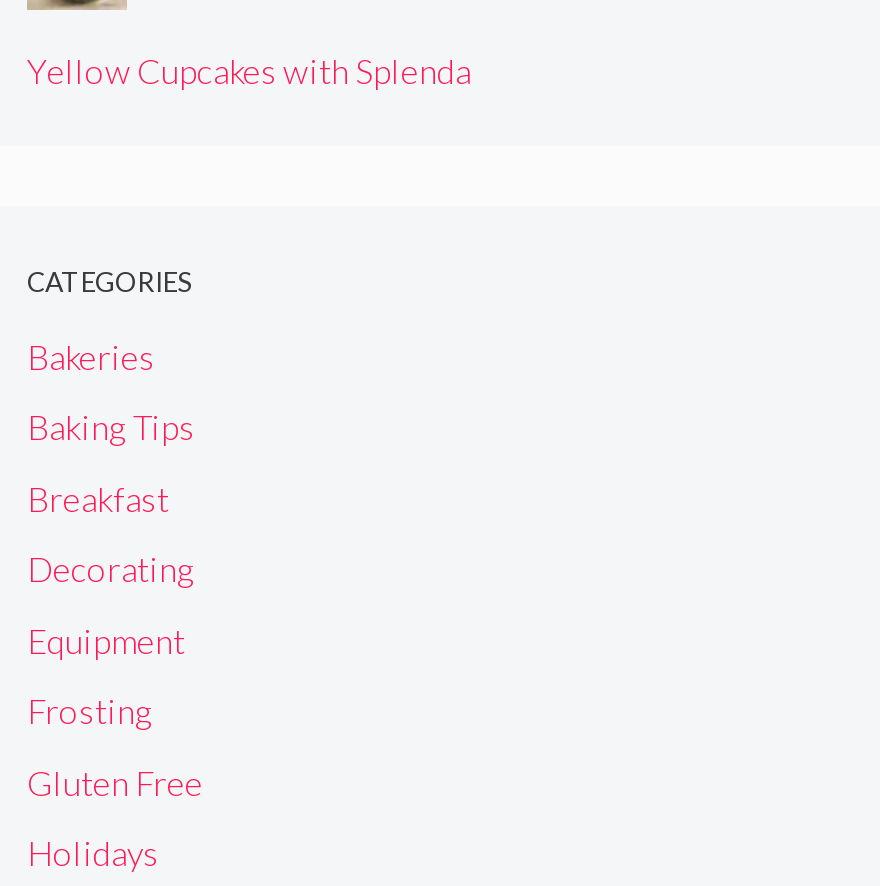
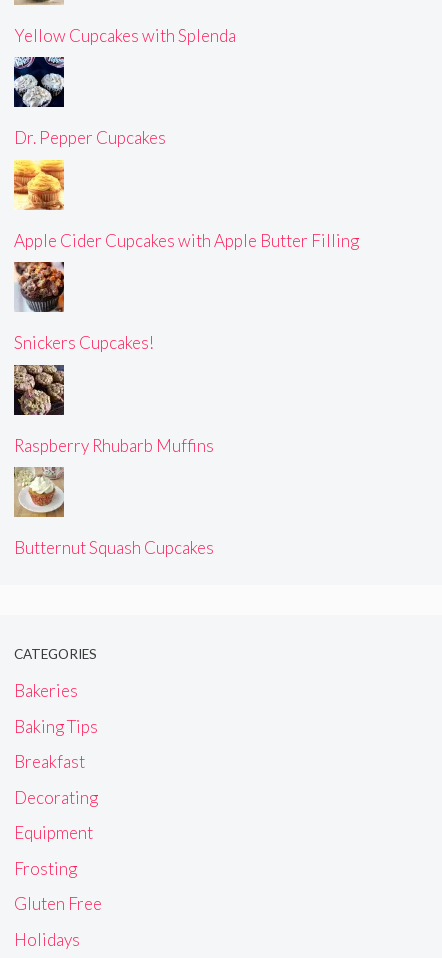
+ [image]
+ Dr. Pepper Cupcakes

+ [image]
+ Apple Cider Cupcakes with Apple Butter Filling

+ [image]
+ Raspberry Rhubarb Muffins

+ [image]
+ Snickers Cupcakes!

+ [image]
+ Butternut Squash Cupcakes
